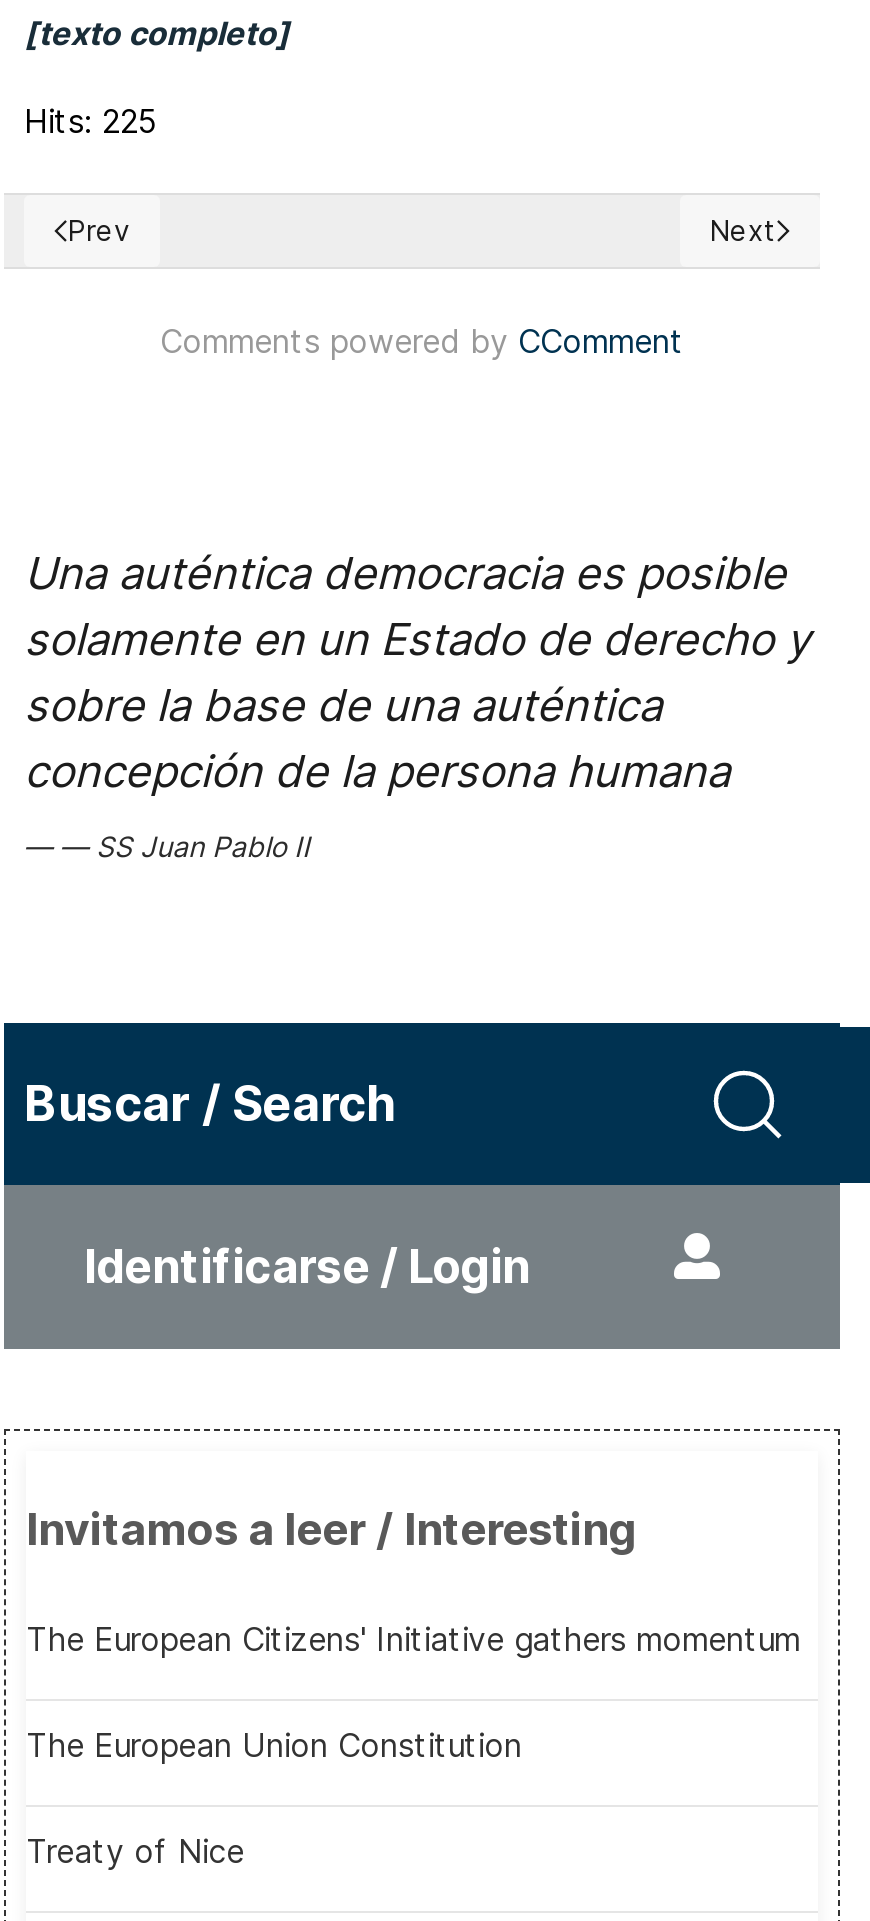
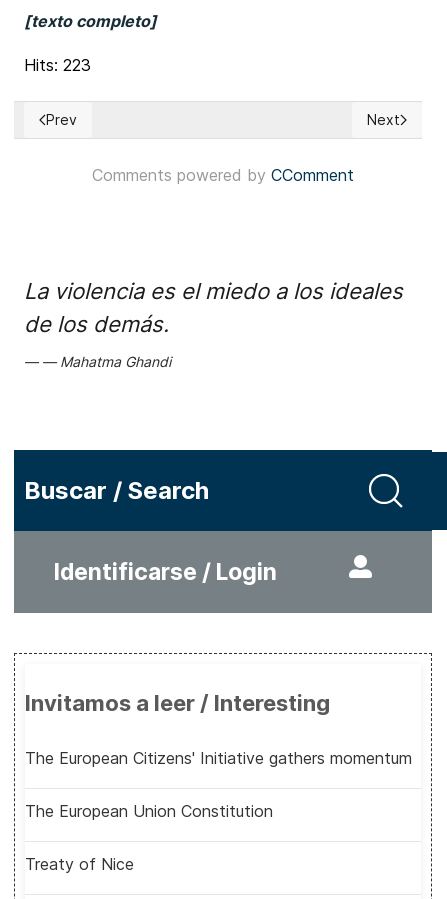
- Hits: 225
+ Hits: 223

- Una auténtica democracia es posible
- solamente en un Estado de derecho y
- sobre la base de una auténtica
- concepción de la persona humana
+ La violencia es el miedo a los ideales
+ de los demás.

- SS Juan Pablo II
+ Mahatma Ghandi
